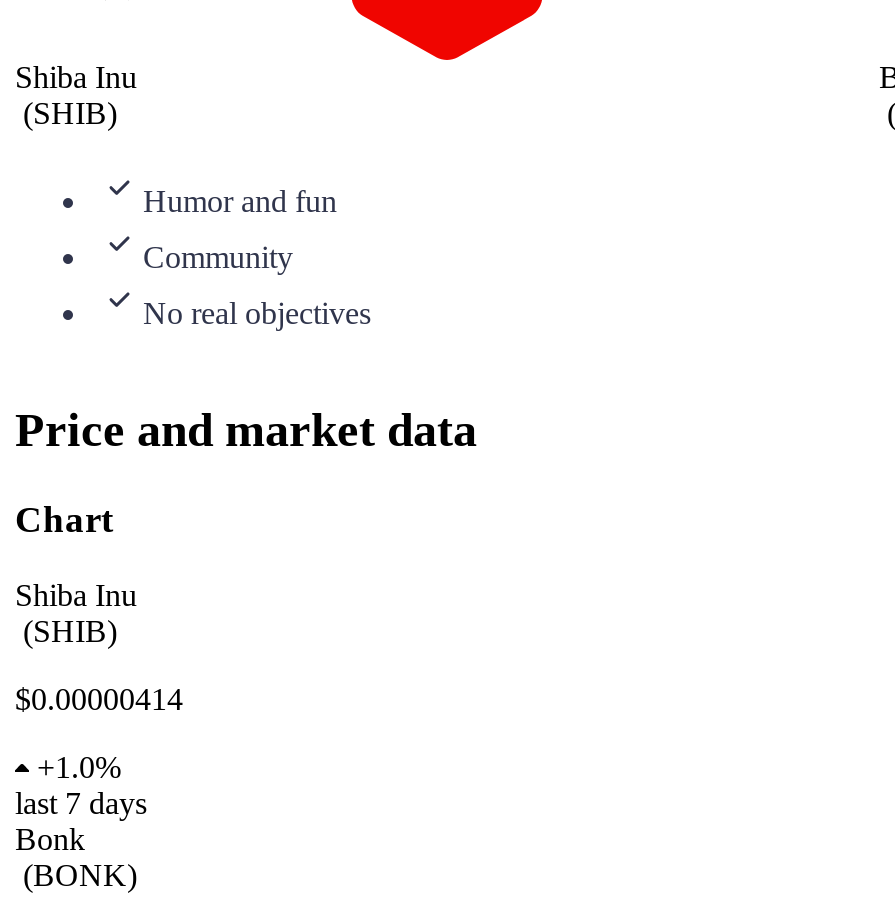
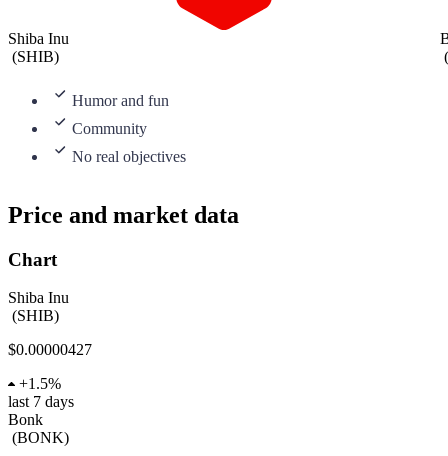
- $0.00000414
+ $0.00000427

- +1.0%
+ +1.5%
